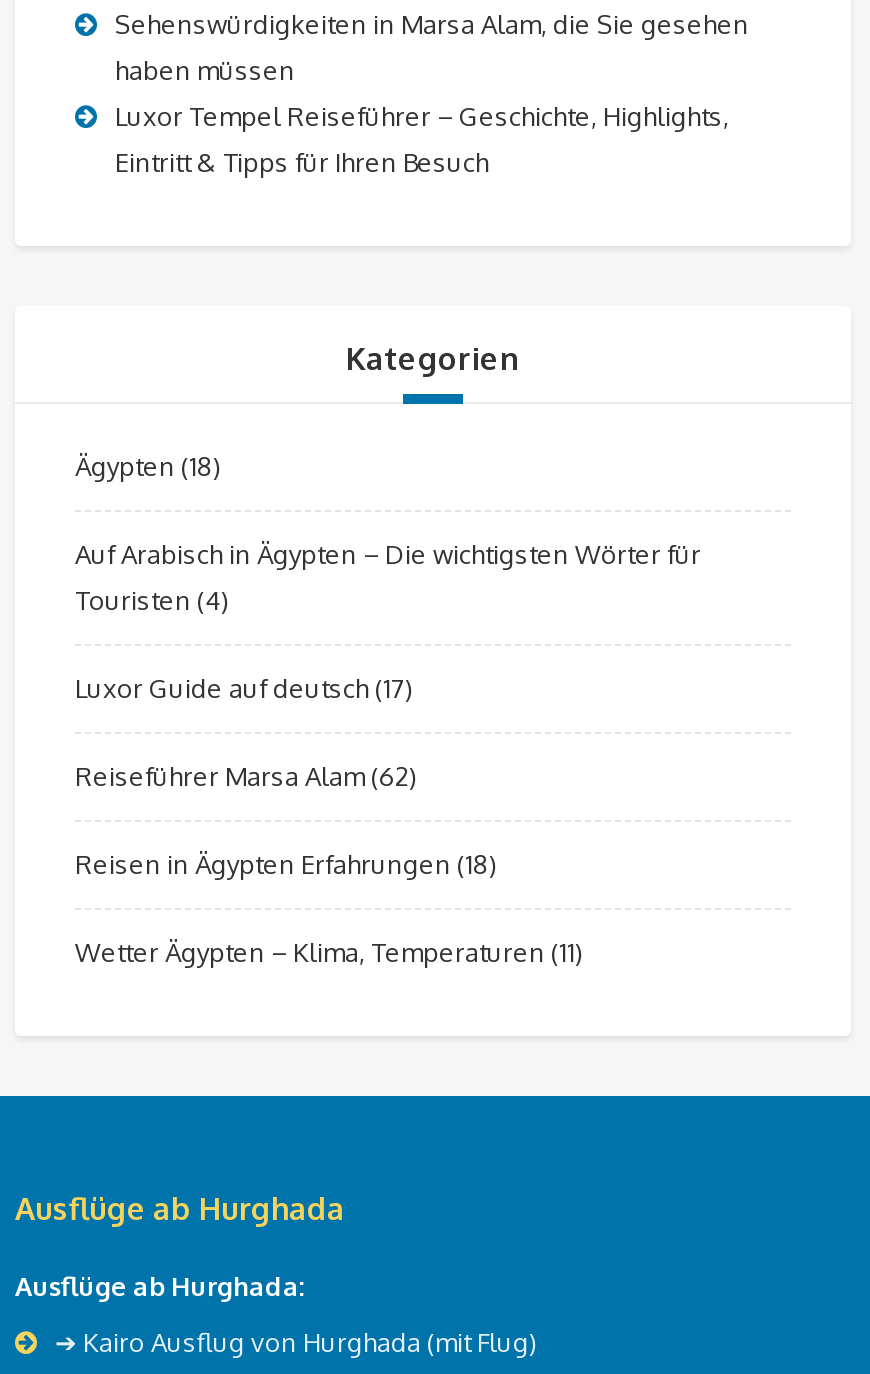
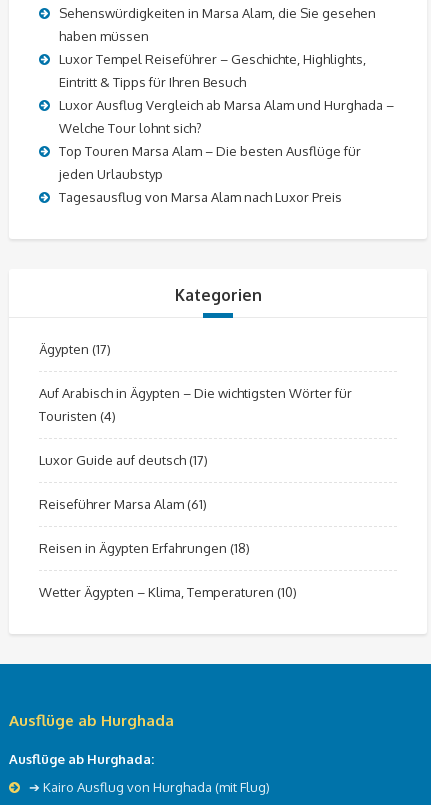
+ Luxor Ausflug Vergleich ab Marsa Alam und Hurghada –
+ Welche Tour lohnt sich?
+ Top Touren Marsa Alam – Die besten Ausflüge für
+ jeden Urlaubstyp
+ Tagesausflug von Marsa Alam nach Luxor Preis

- Ägypten (18)
+ Ägypten (17)

- Reiseführer Marsa Alam (62)
+ Reiseführer Marsa Alam (61)

- Wetter Ägypten – Klima, Temperaturen (11)
+ Wetter Ägypten – Klima, Temperaturen (10)
